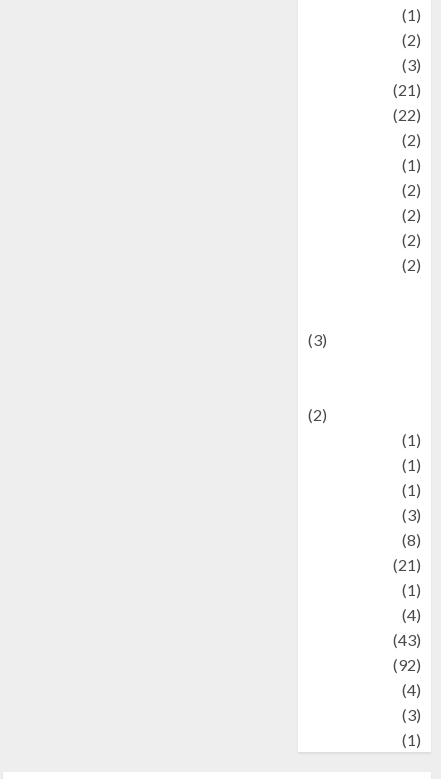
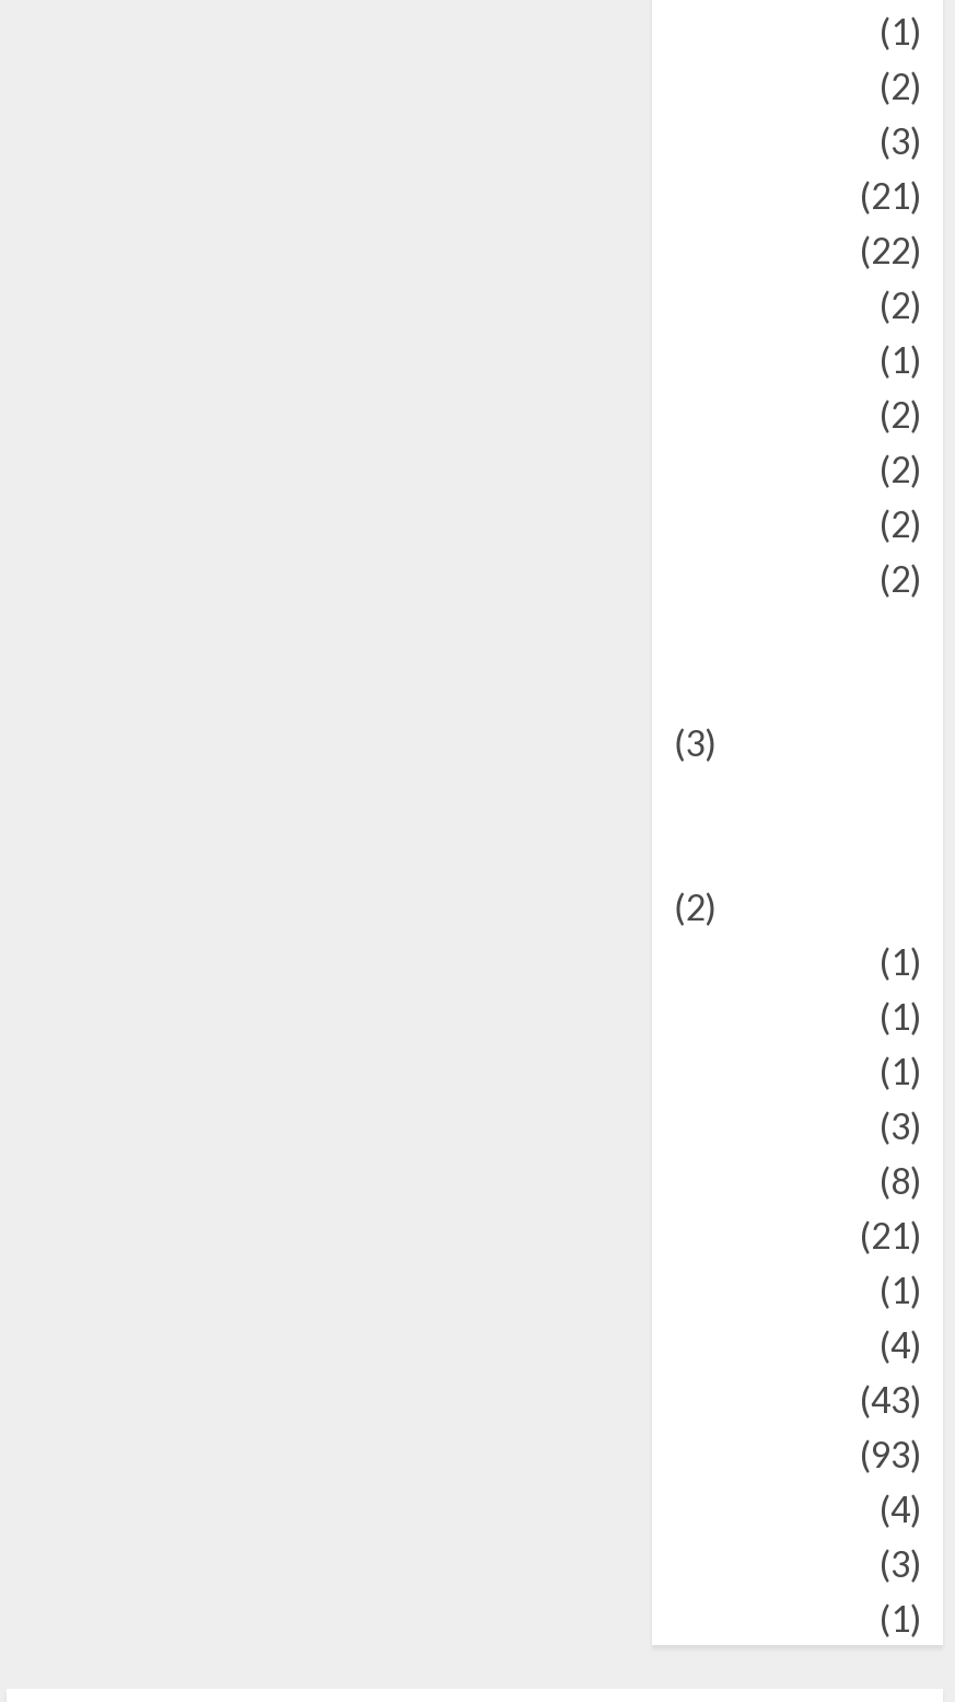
- (92)
+ (93)
